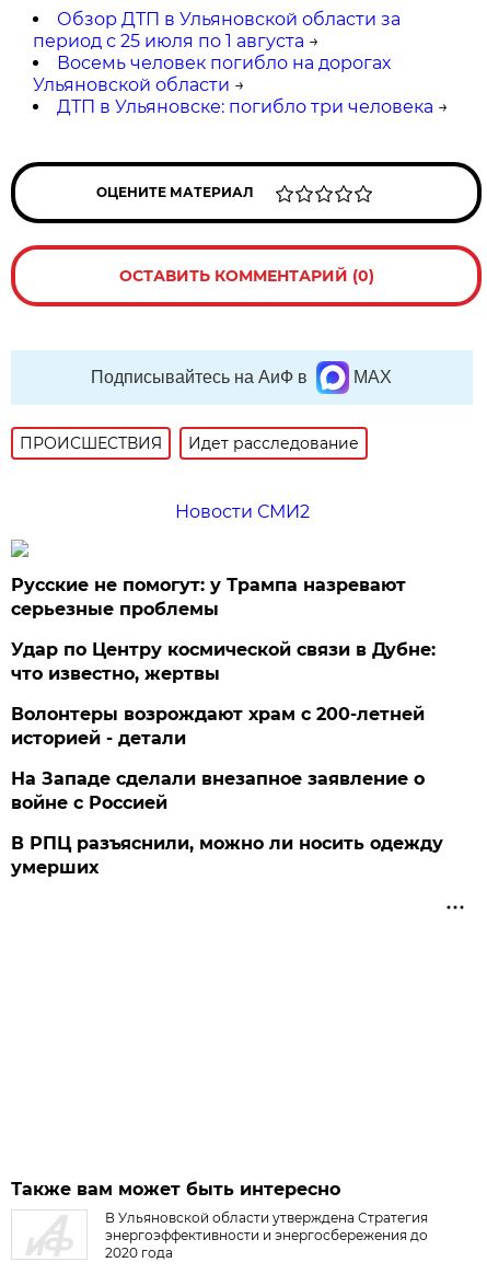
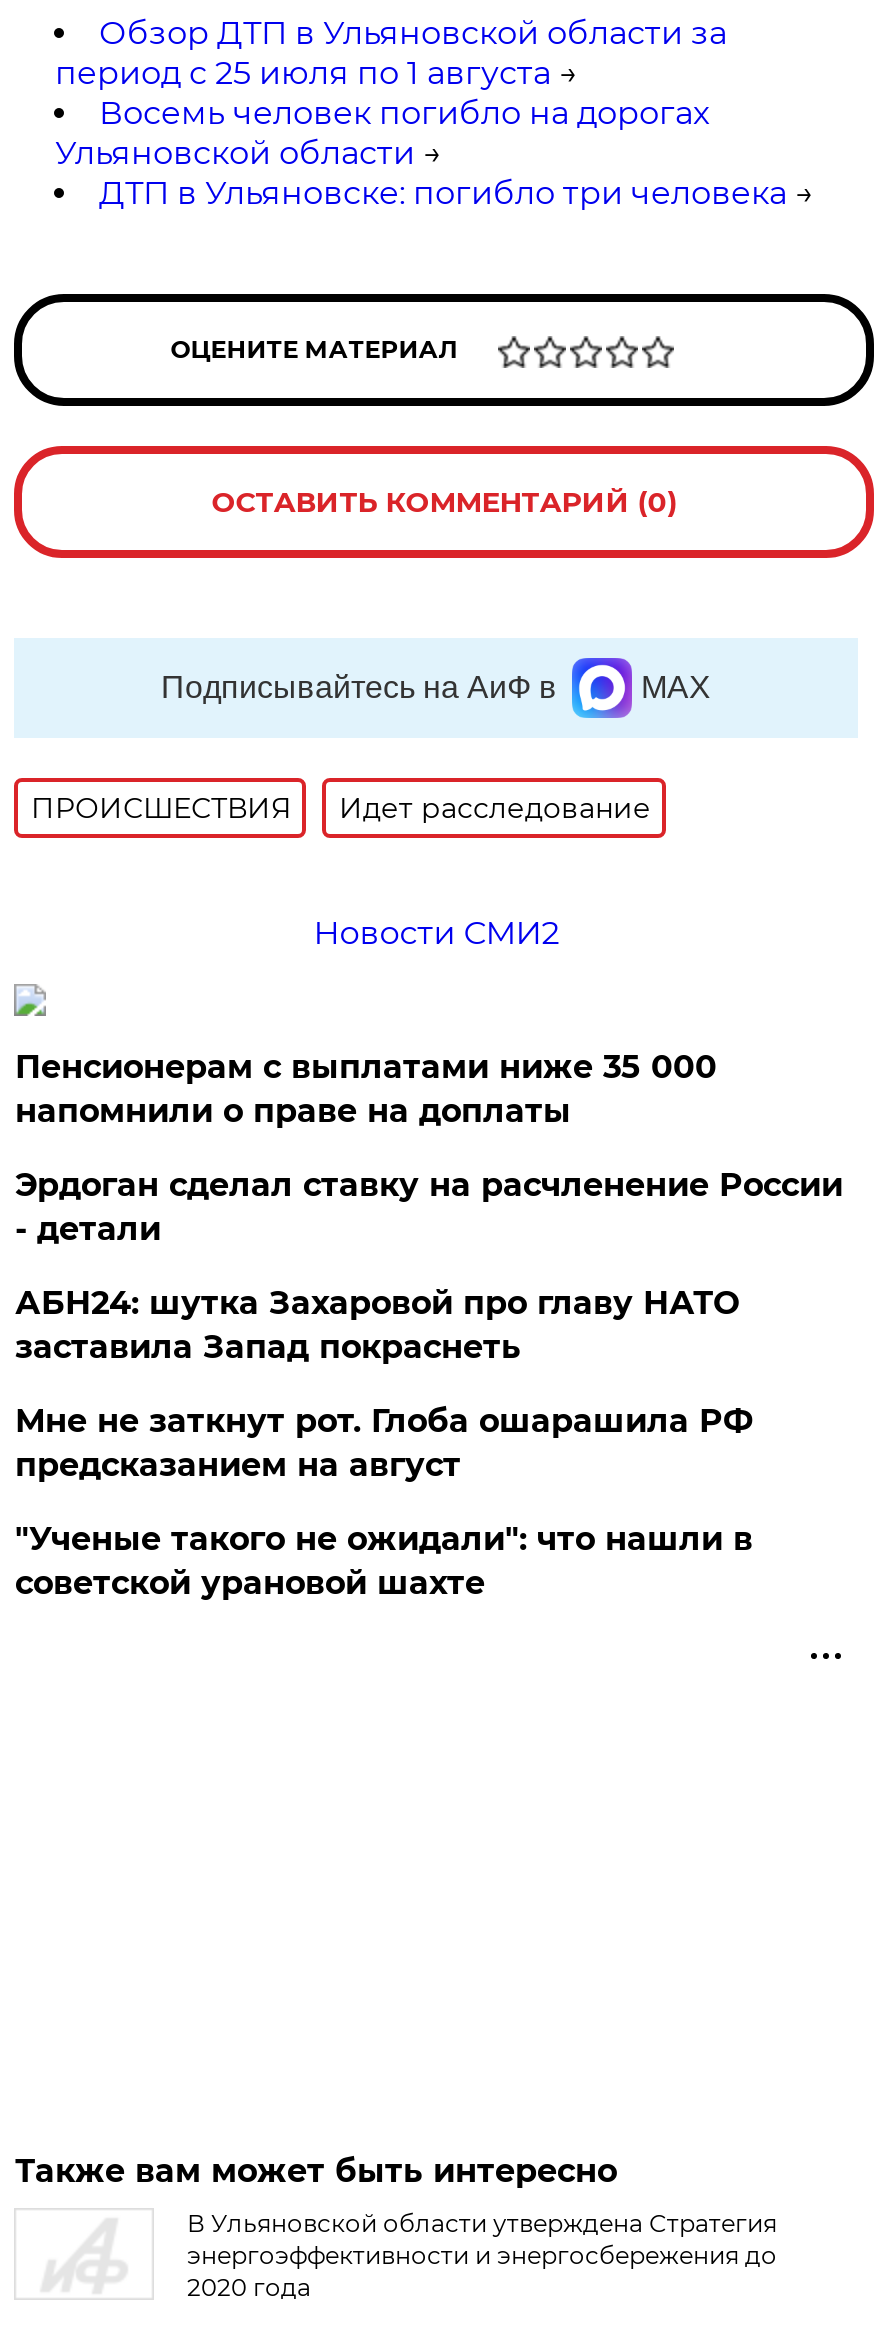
- Русские не помогут: у Трампа назревают
- серьезные проблемы
+ Пенсионерам с выплатами ниже 35 000
+ напомнили о праве на доплаты

- Удар по Центру космической связи в Дубне:
- что известно, жертвы
+ Эрдоган сделал ставку на расчленение России
+ - детали

- Волонтеры возрождают храм с 200-летней
- историей - детали
+ АБН24: шутка Захаровой про главу НАТО
+ заставила Запад покраснеть

- На Западе сделали внезапное заявление о
- войне с Россией
+ Мне не заткнут рот. Глоба ошарашила РФ
+ предсказанием на август

- В РПЦ разъяснили, можно ли носить одежду
- умерших
+ "Ученые такого не ожидали": что нашли в
+ советской урановой шахте
